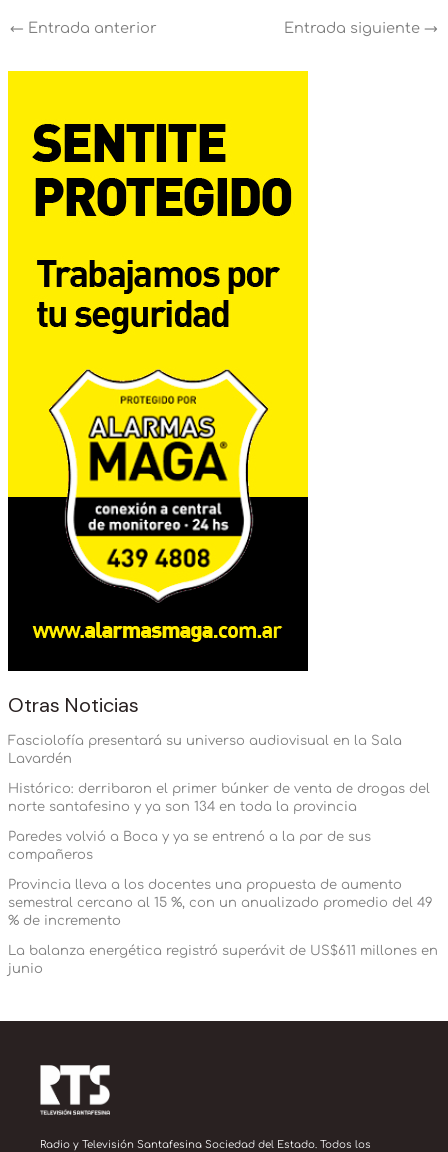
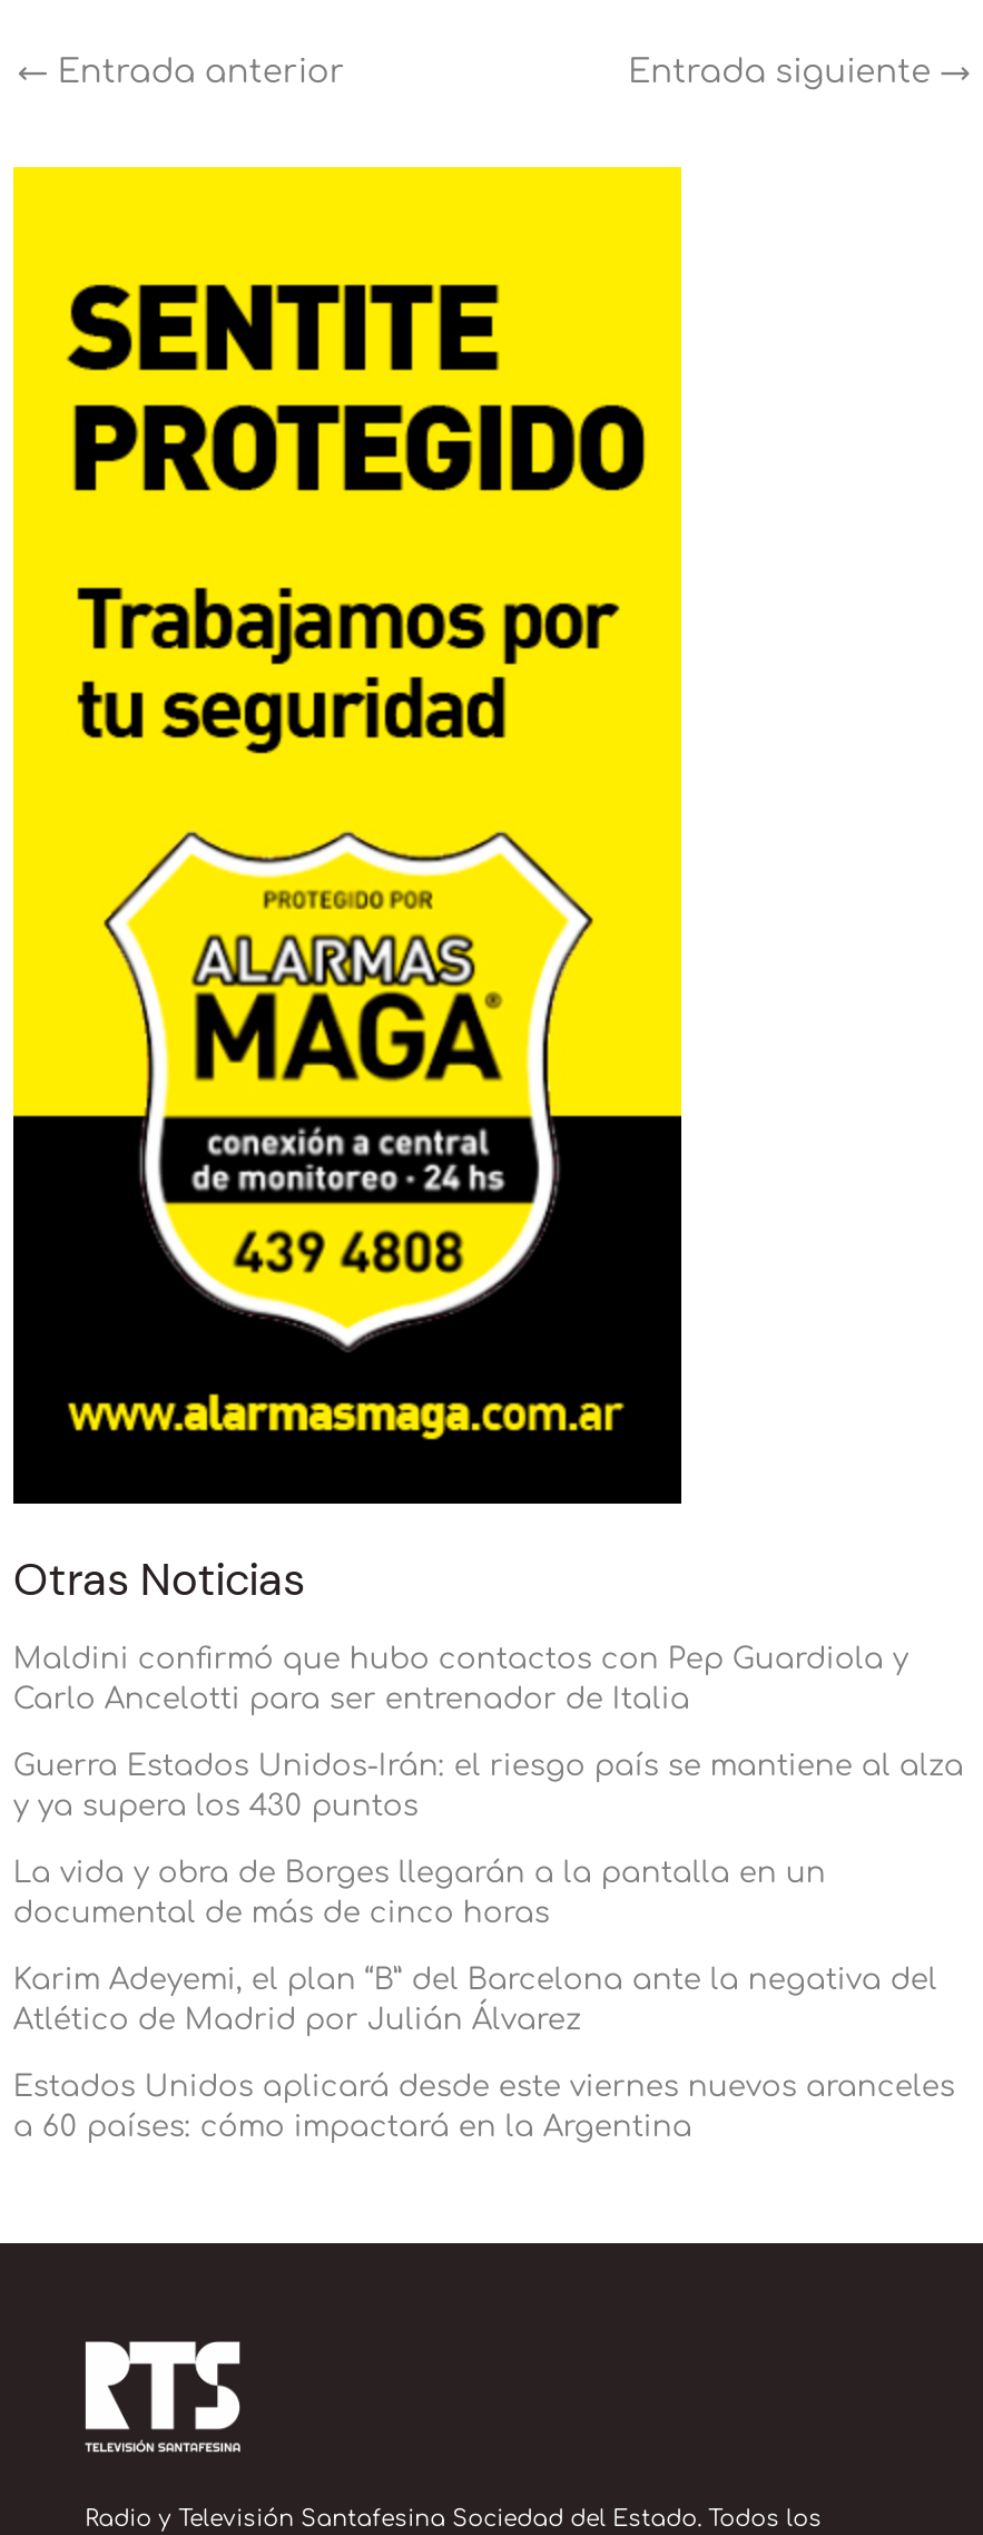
- Fasciolofía presentará su universo audiovisual en la Sala
- Lavardén
+ Maldini confirmó que hubo contactos con Pep Guardiola y
+ Carlo Ancelotti para ser entrenador de Italia

- Histórico: derribaron el primer búnker de venta de drogas del
- norte santafesino y ya son 134 en toda la provincia
+ Guerra Estados Unidos-Irán: el riesgo país se mantiene al alza
+ y ya supera los 430 puntos

- Paredes volvió a Boca y ya se entrenó a la par de sus
- compañeros
+ La vida y obra de Borges llegarán a la pantalla en un
+ documental de más de cinco horas

- Provincia lleva a los docentes una propuesta de aumento
- semestral cercano al 15 %, con un anualizado promedio del 49
- % de incremento
+ Karim Adeyemi, el plan “B” del Barcelona ante la negativa del
+ Atlético de Madrid por Julián Álvarez

- La balanza energética registró superávit de US$611 millones en
- junio
+ Estados Unidos aplicará desde este viernes nuevos aranceles
+ a 60 países: cómo impactará en la Argentina
